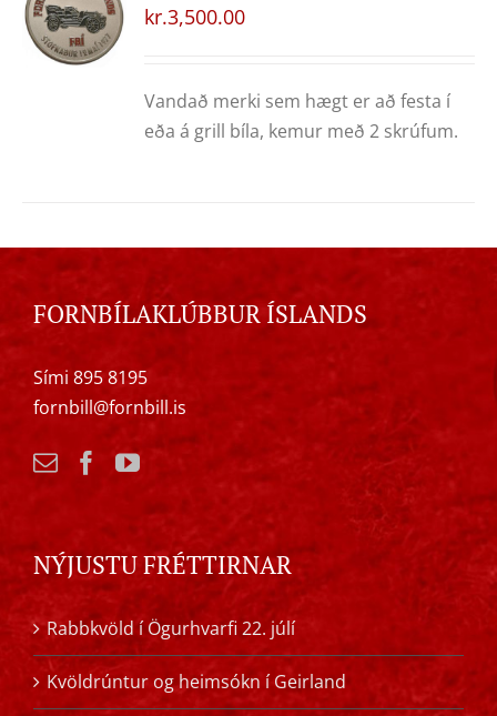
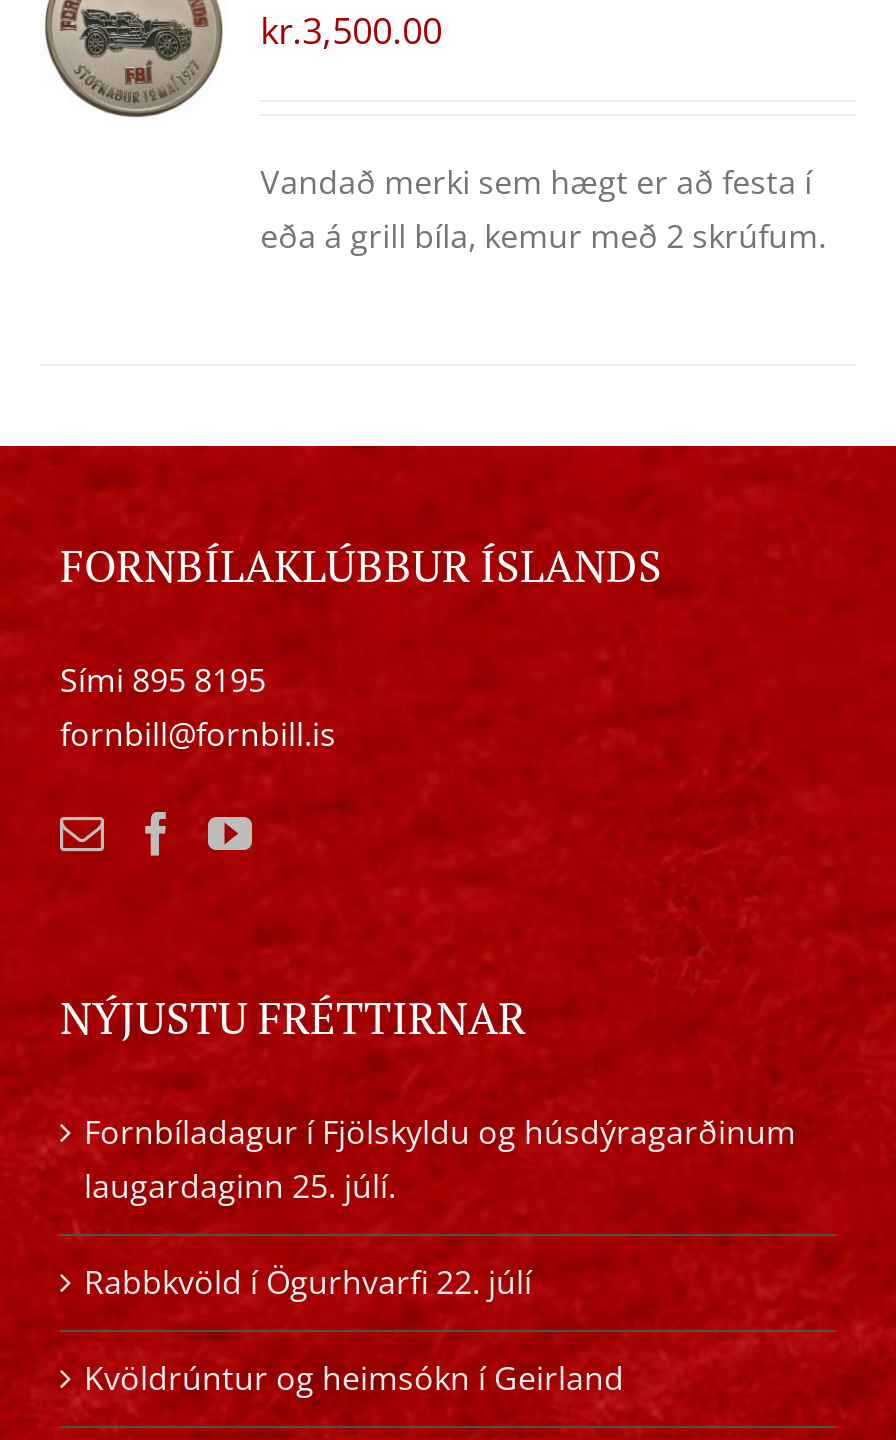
+ Fornbíladagur í Fjölskyldu og húsdýragarðinum
+ laugardaginn 25. júlí.
